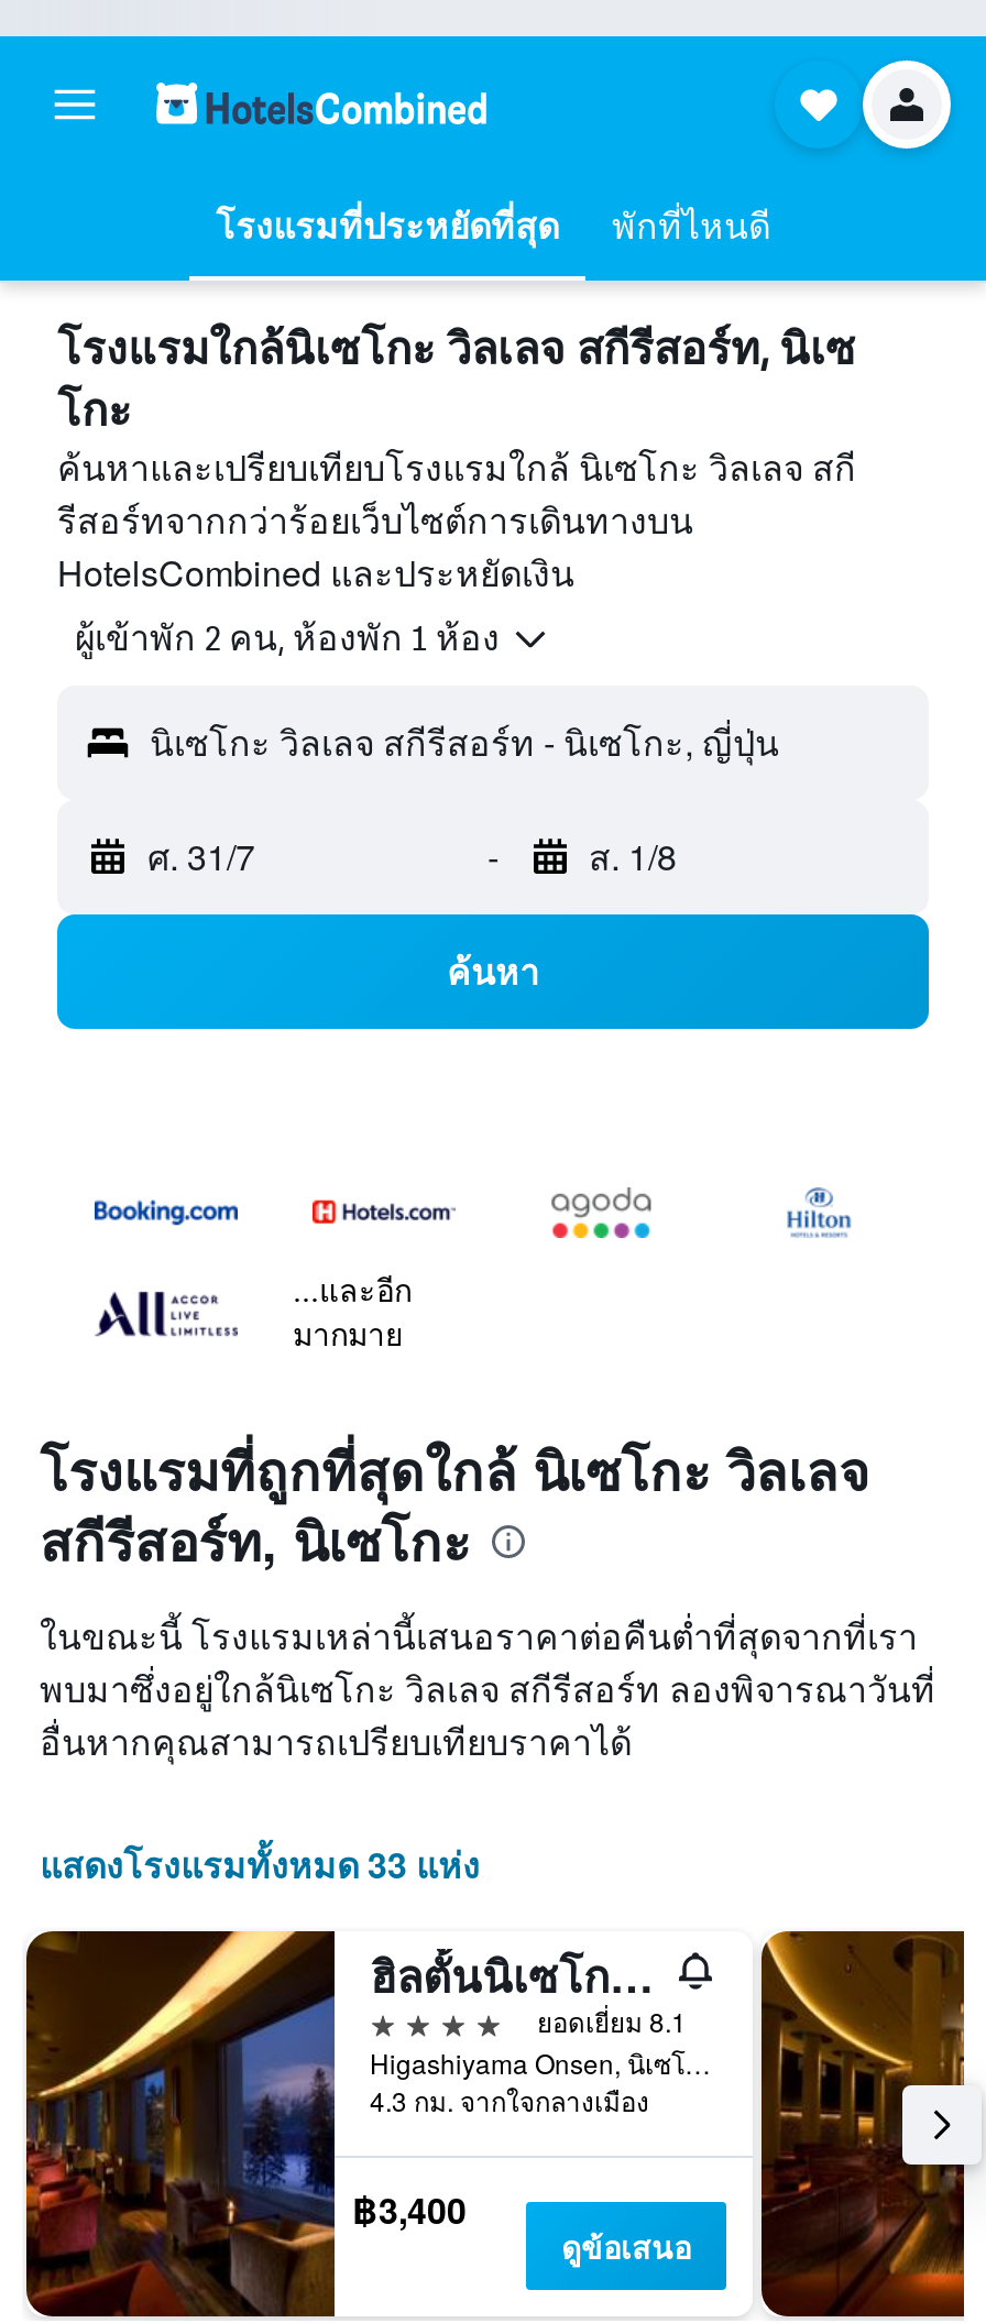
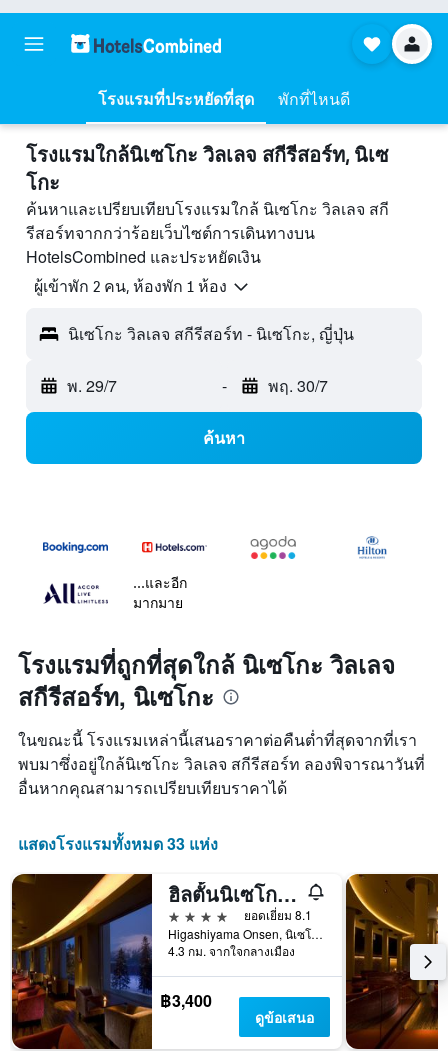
- ศ. 31/7
+ พ. 29/7

- ส. 1/8
+ พฤ. 30/7
